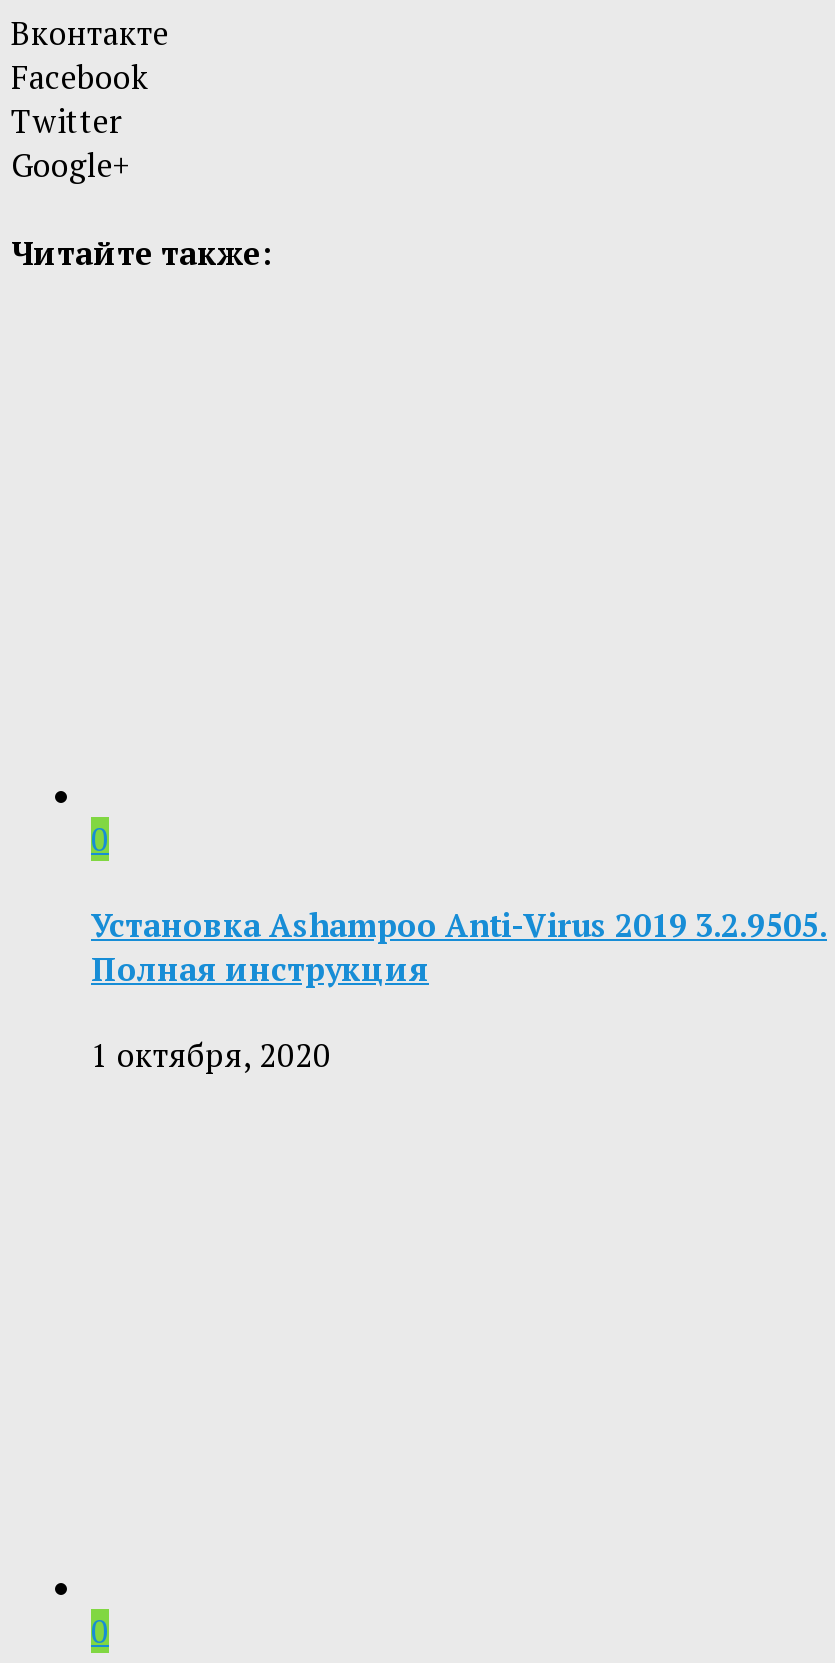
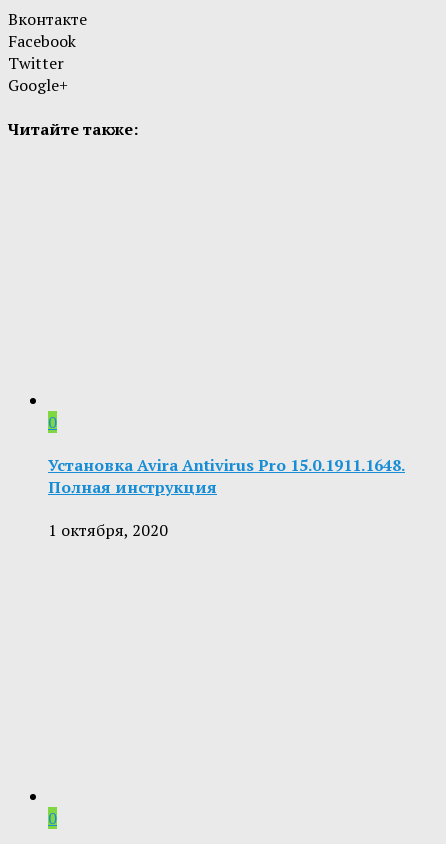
- Установка Ashampoo Anti-Virus 2019 3.2.9505.
+ Установка Avira Antivirus Pro 15.0.1911.1648.
